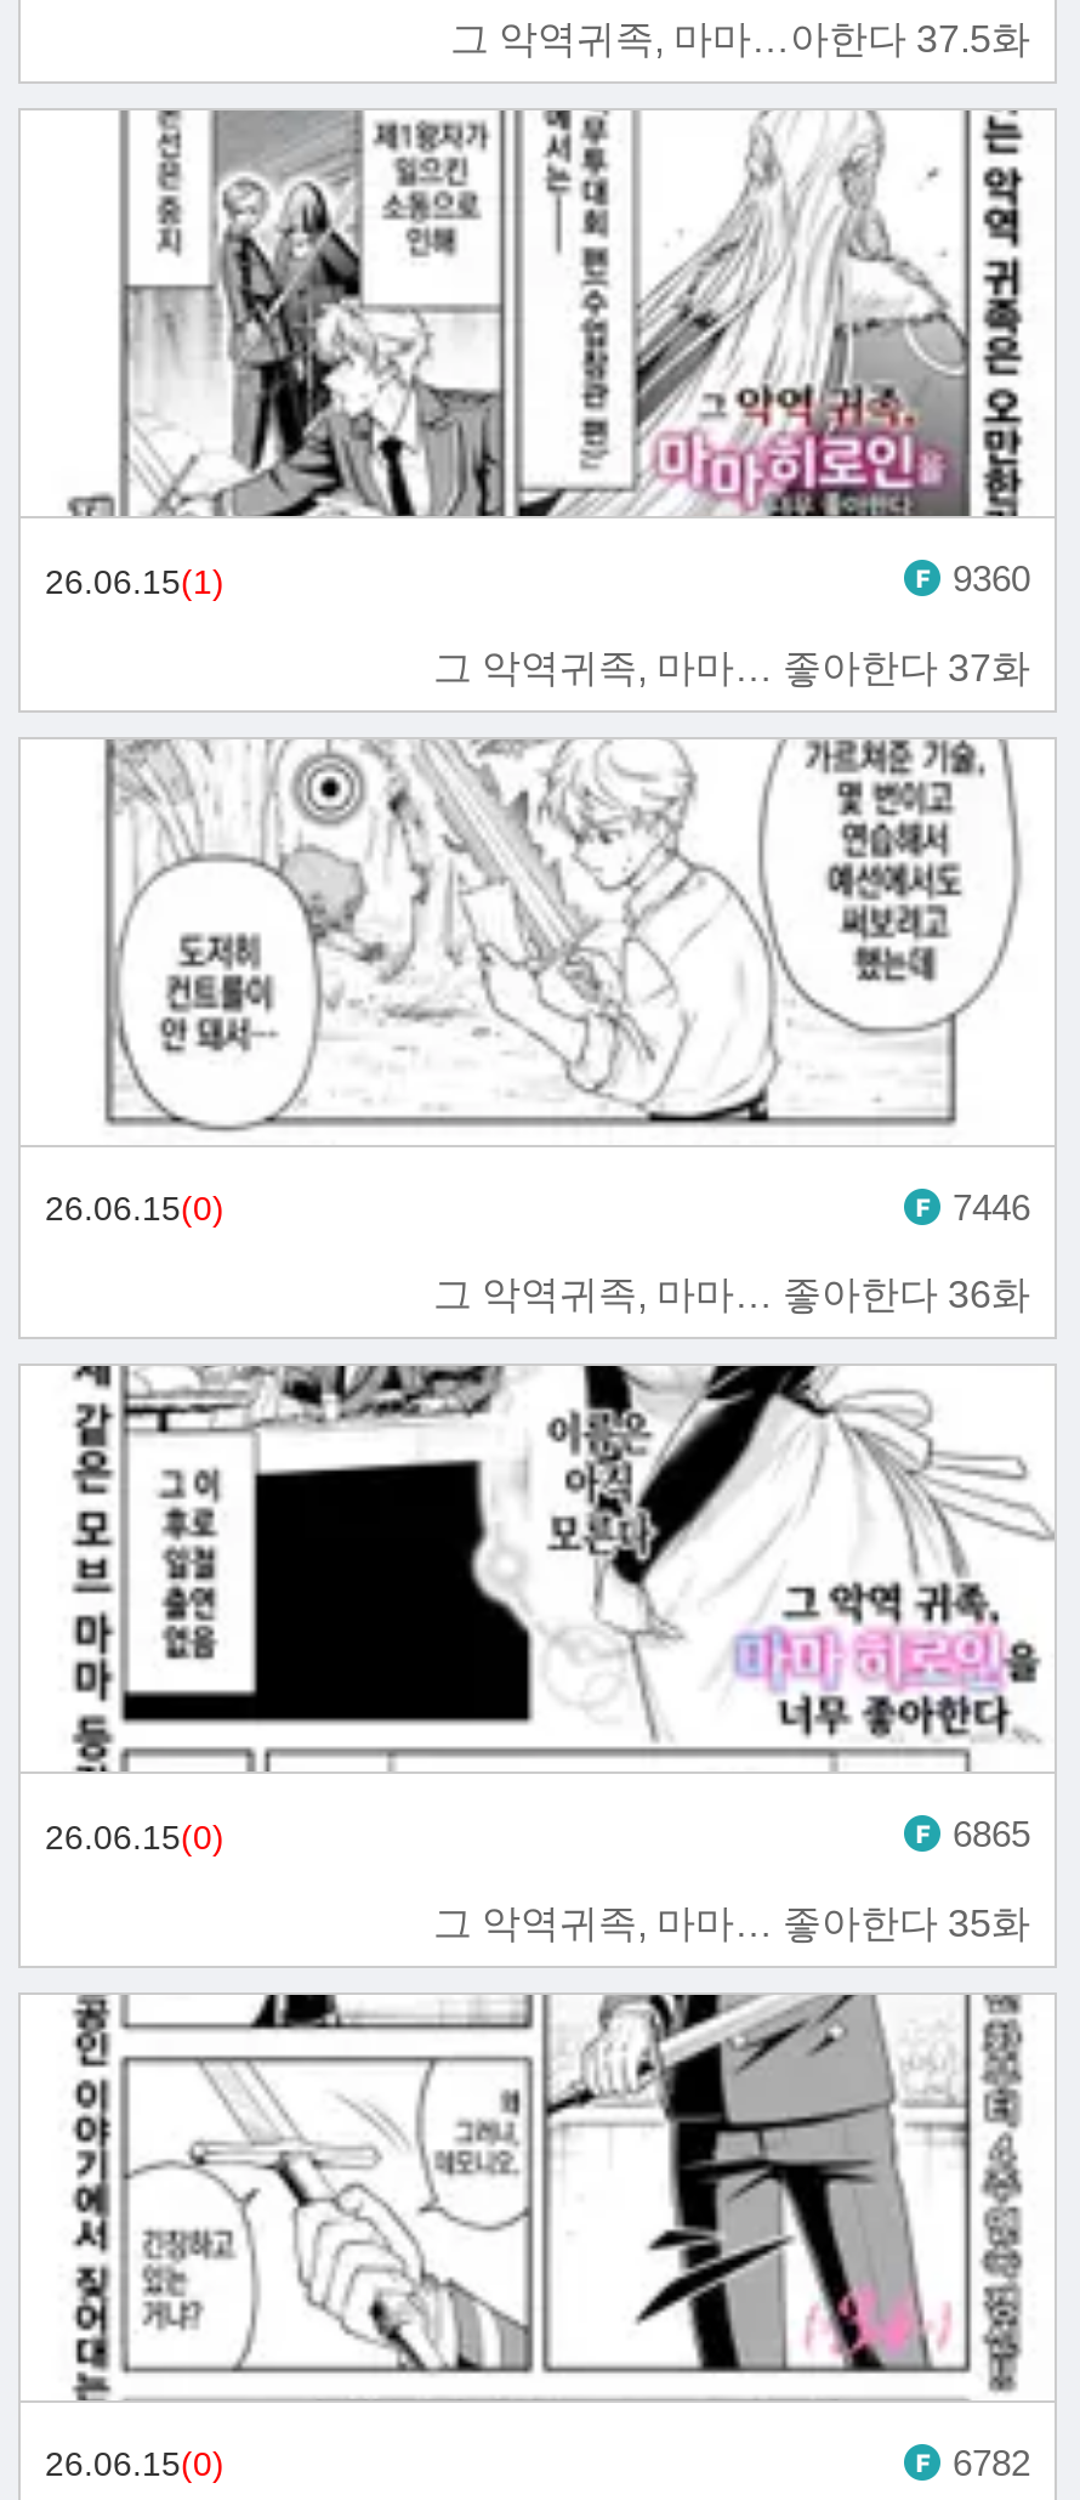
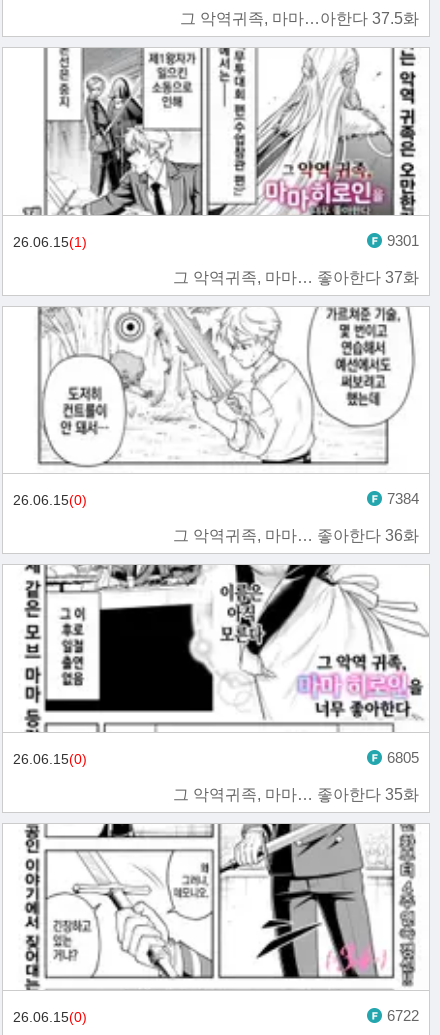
- 9360
+ 9301

- 7446
+ 7384

- 6865
+ 6805

- 6782
+ 6722
